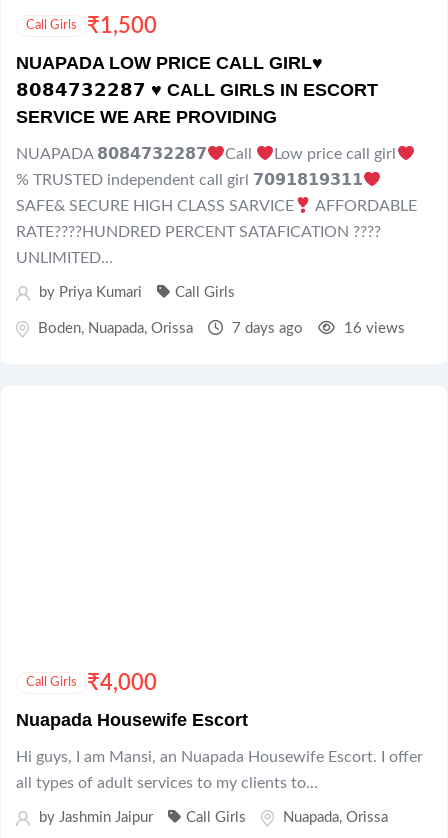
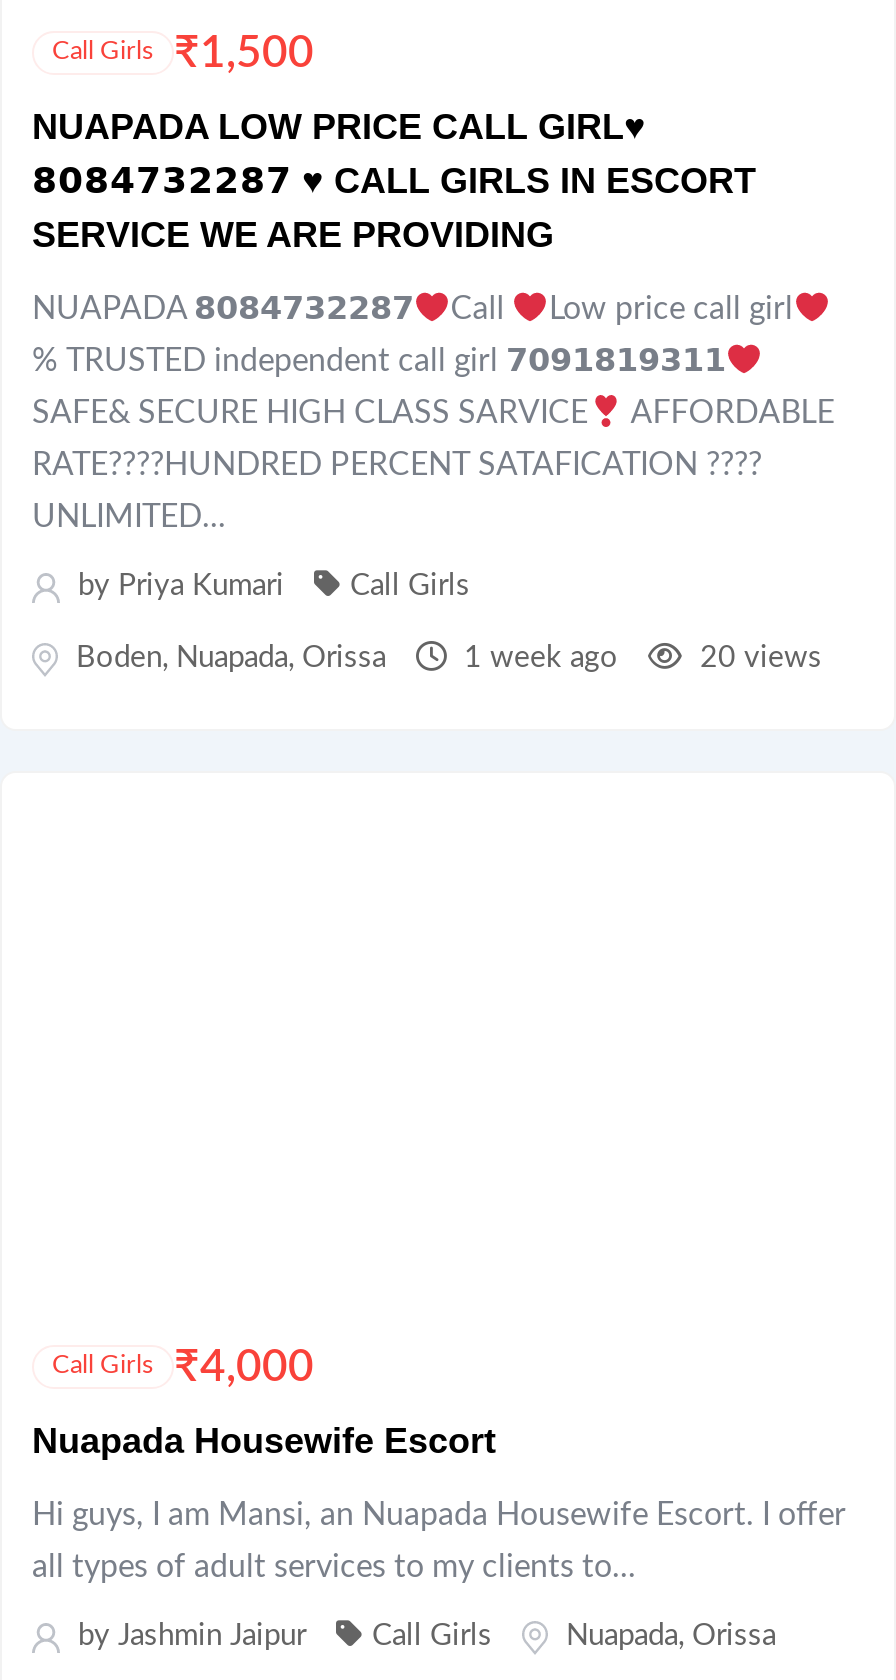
- 7 days ago
+ 1 week ago

- 16 views
+ 20 views
